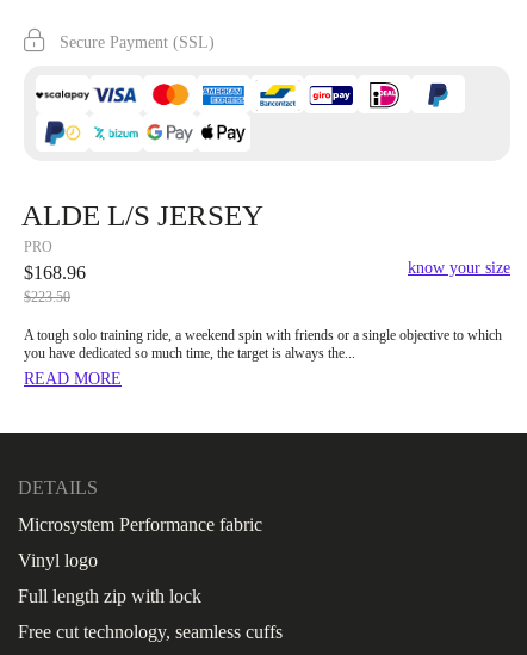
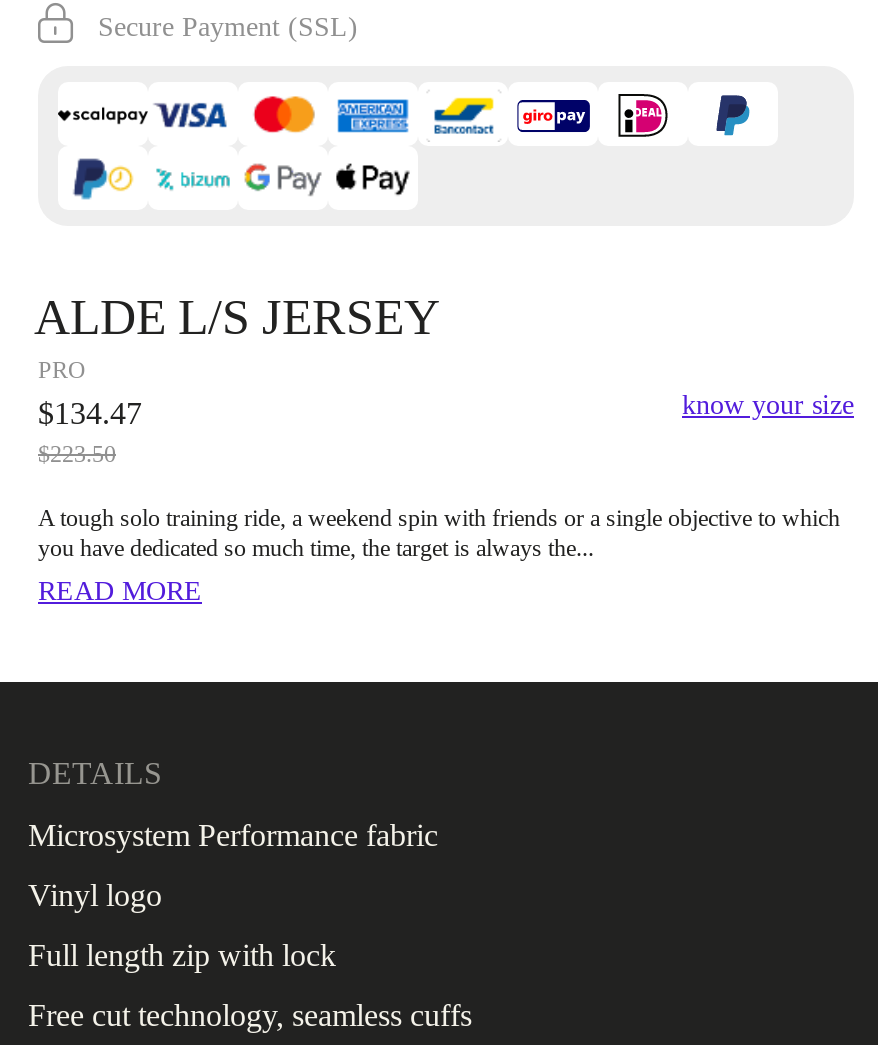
- $168.96
+ $134.47
